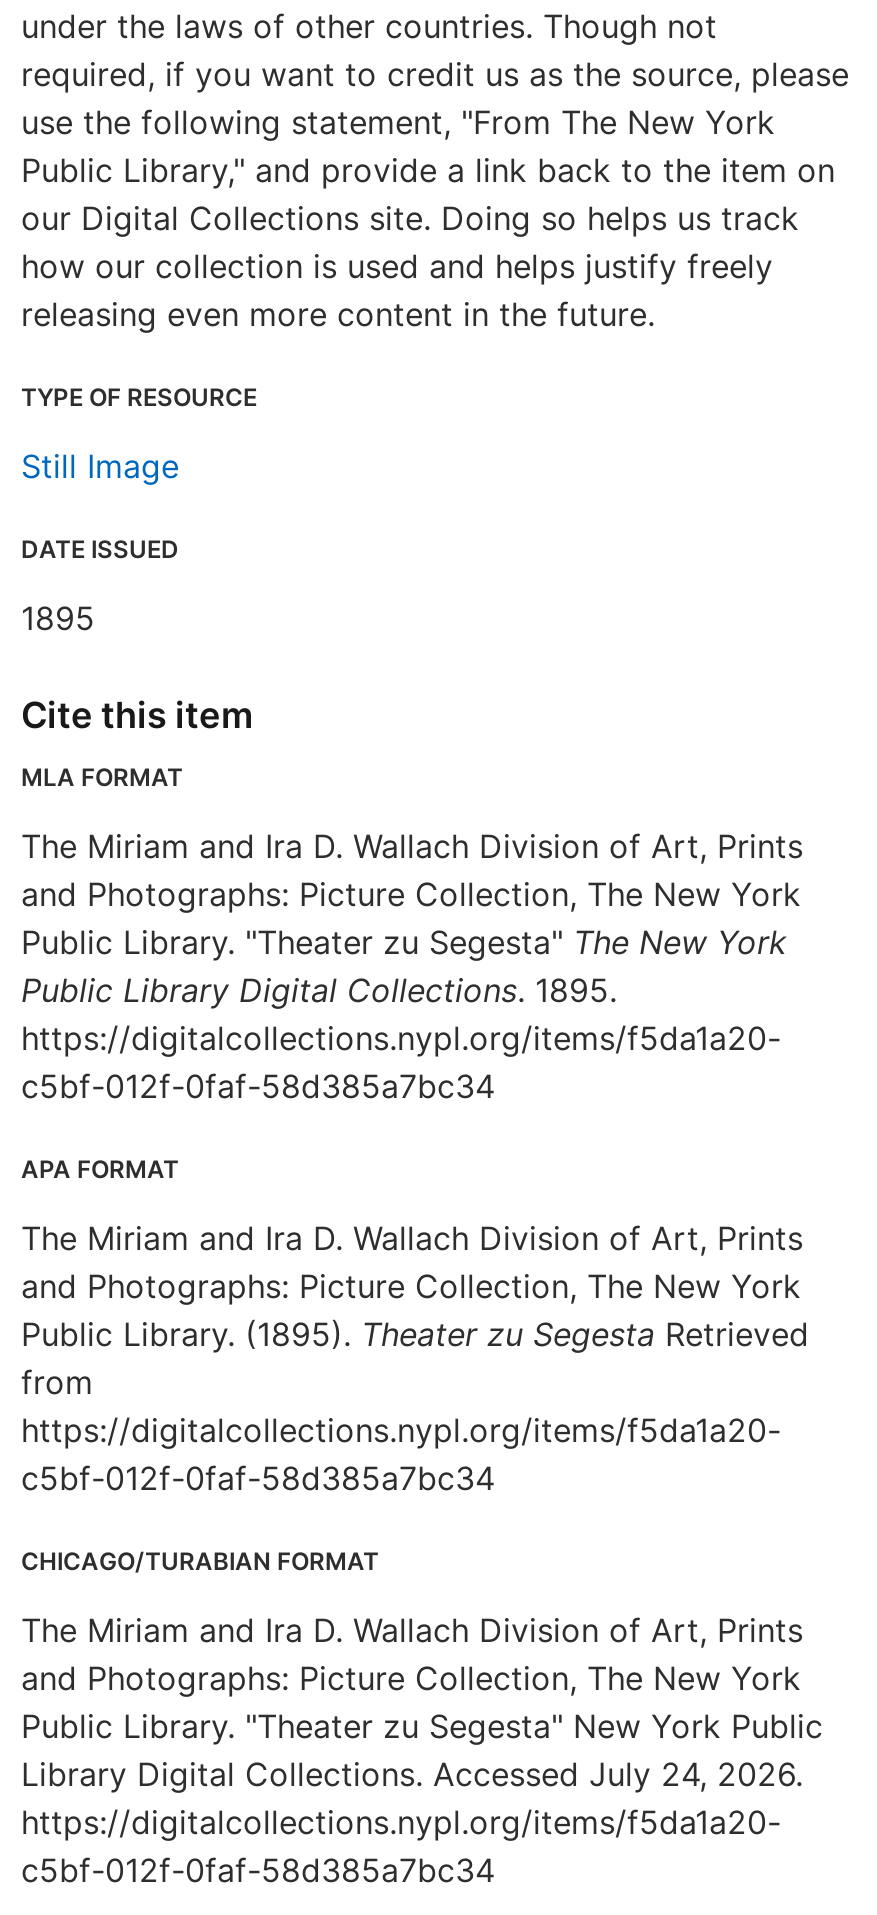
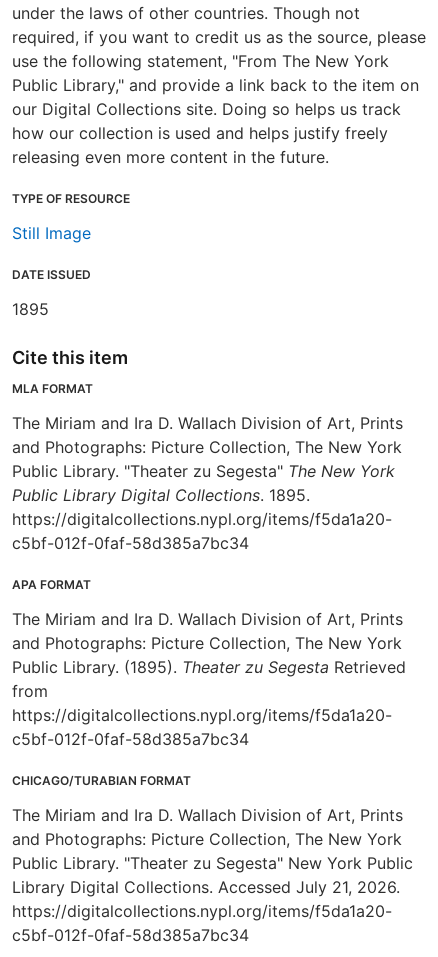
- Library Digital Collections. Accessed July 24, 2026.
+ Library Digital Collections. Accessed July 21, 2026.
